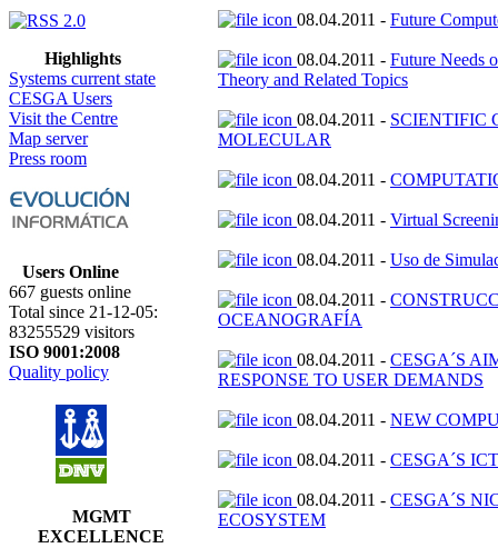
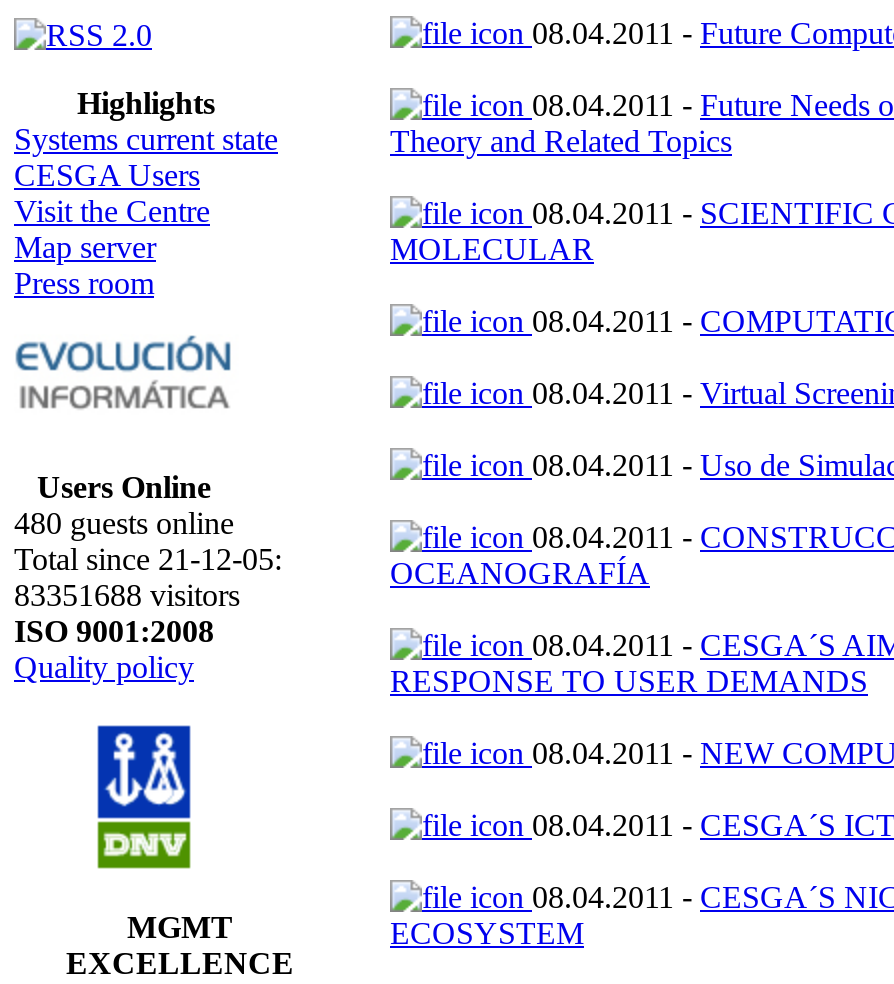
- 667 guests online
+ 480 guests online

- 83255529 visitors
+ 83351688 visitors
